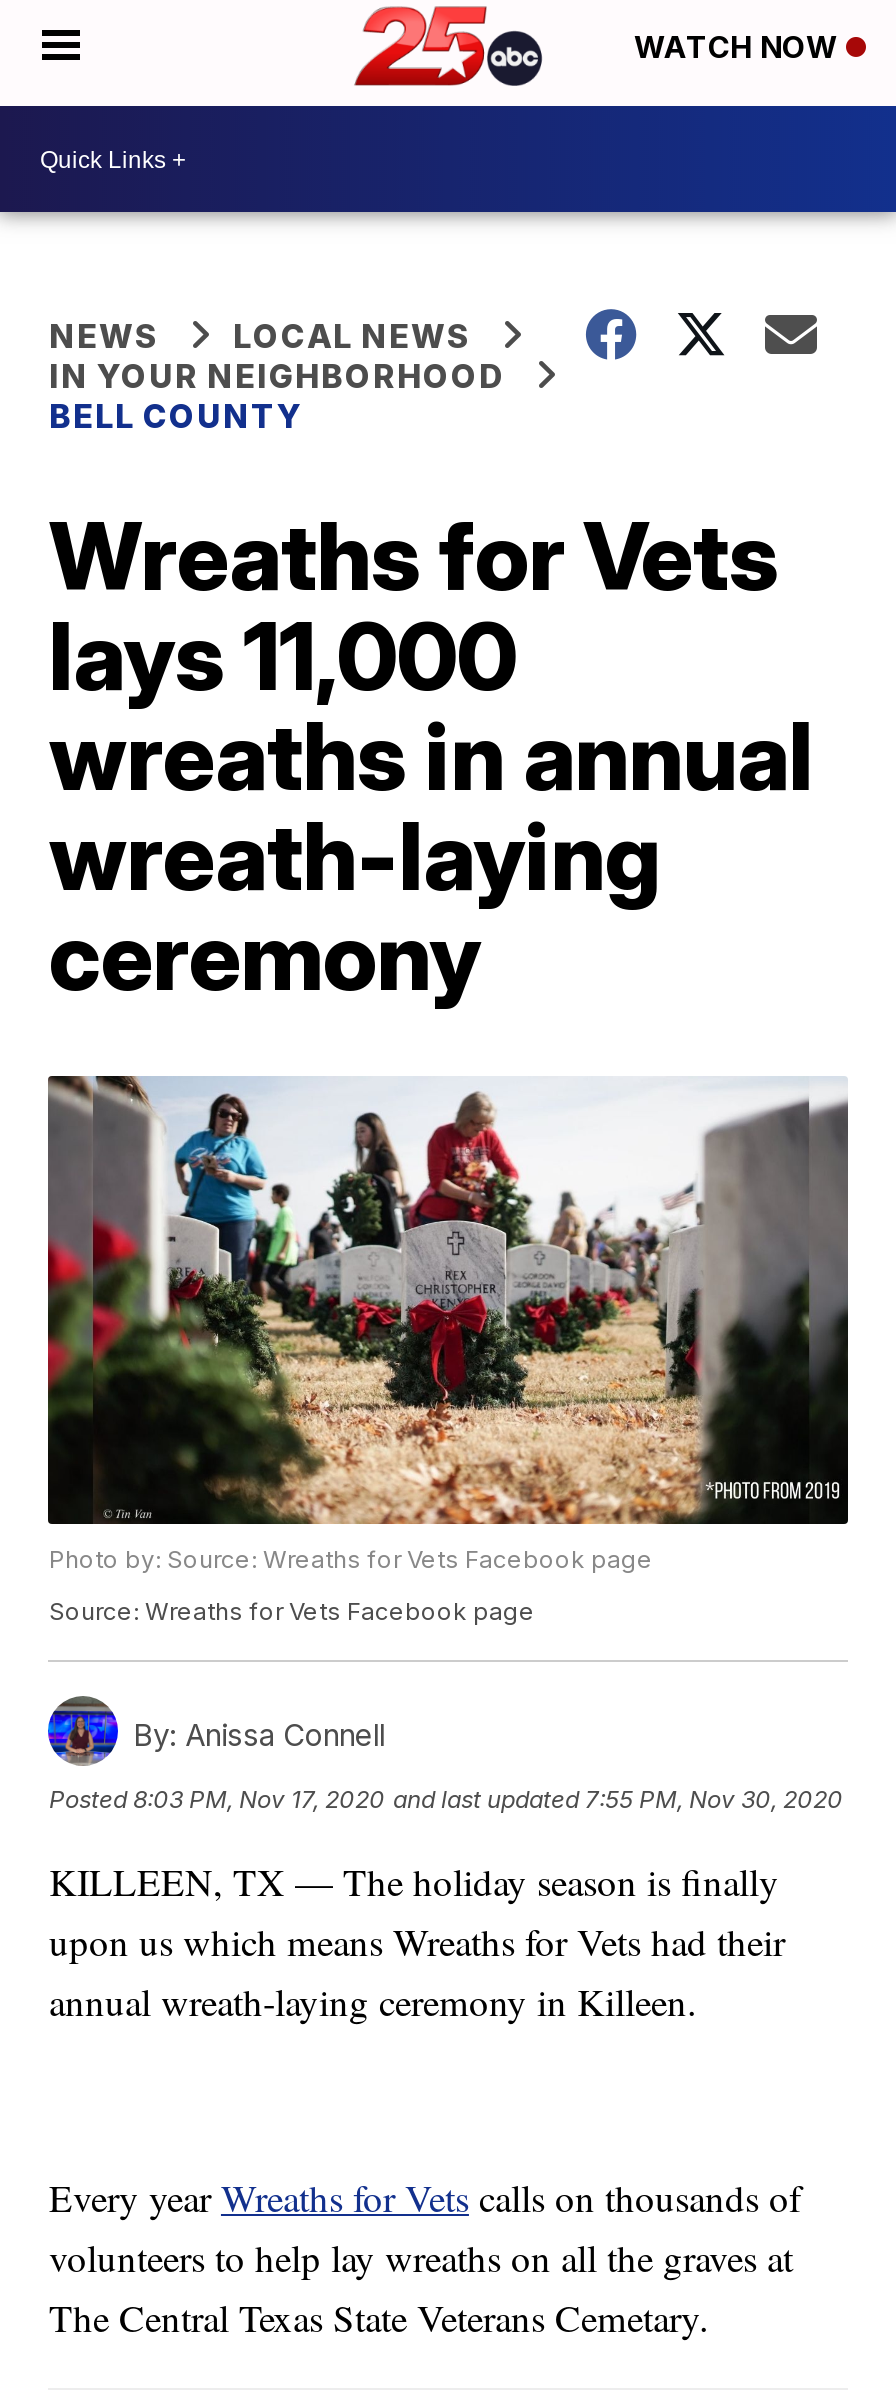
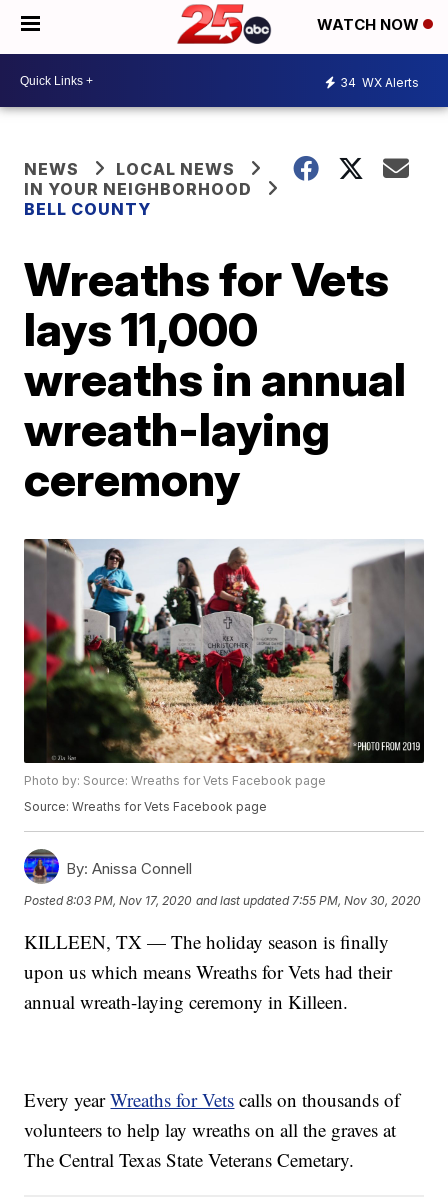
+ 34 WX Alerts
